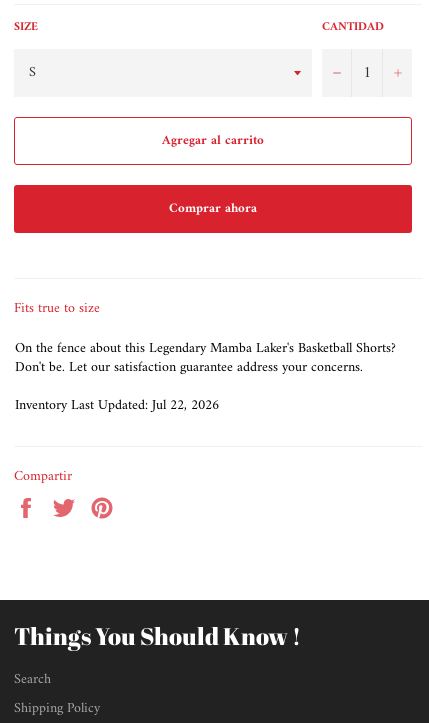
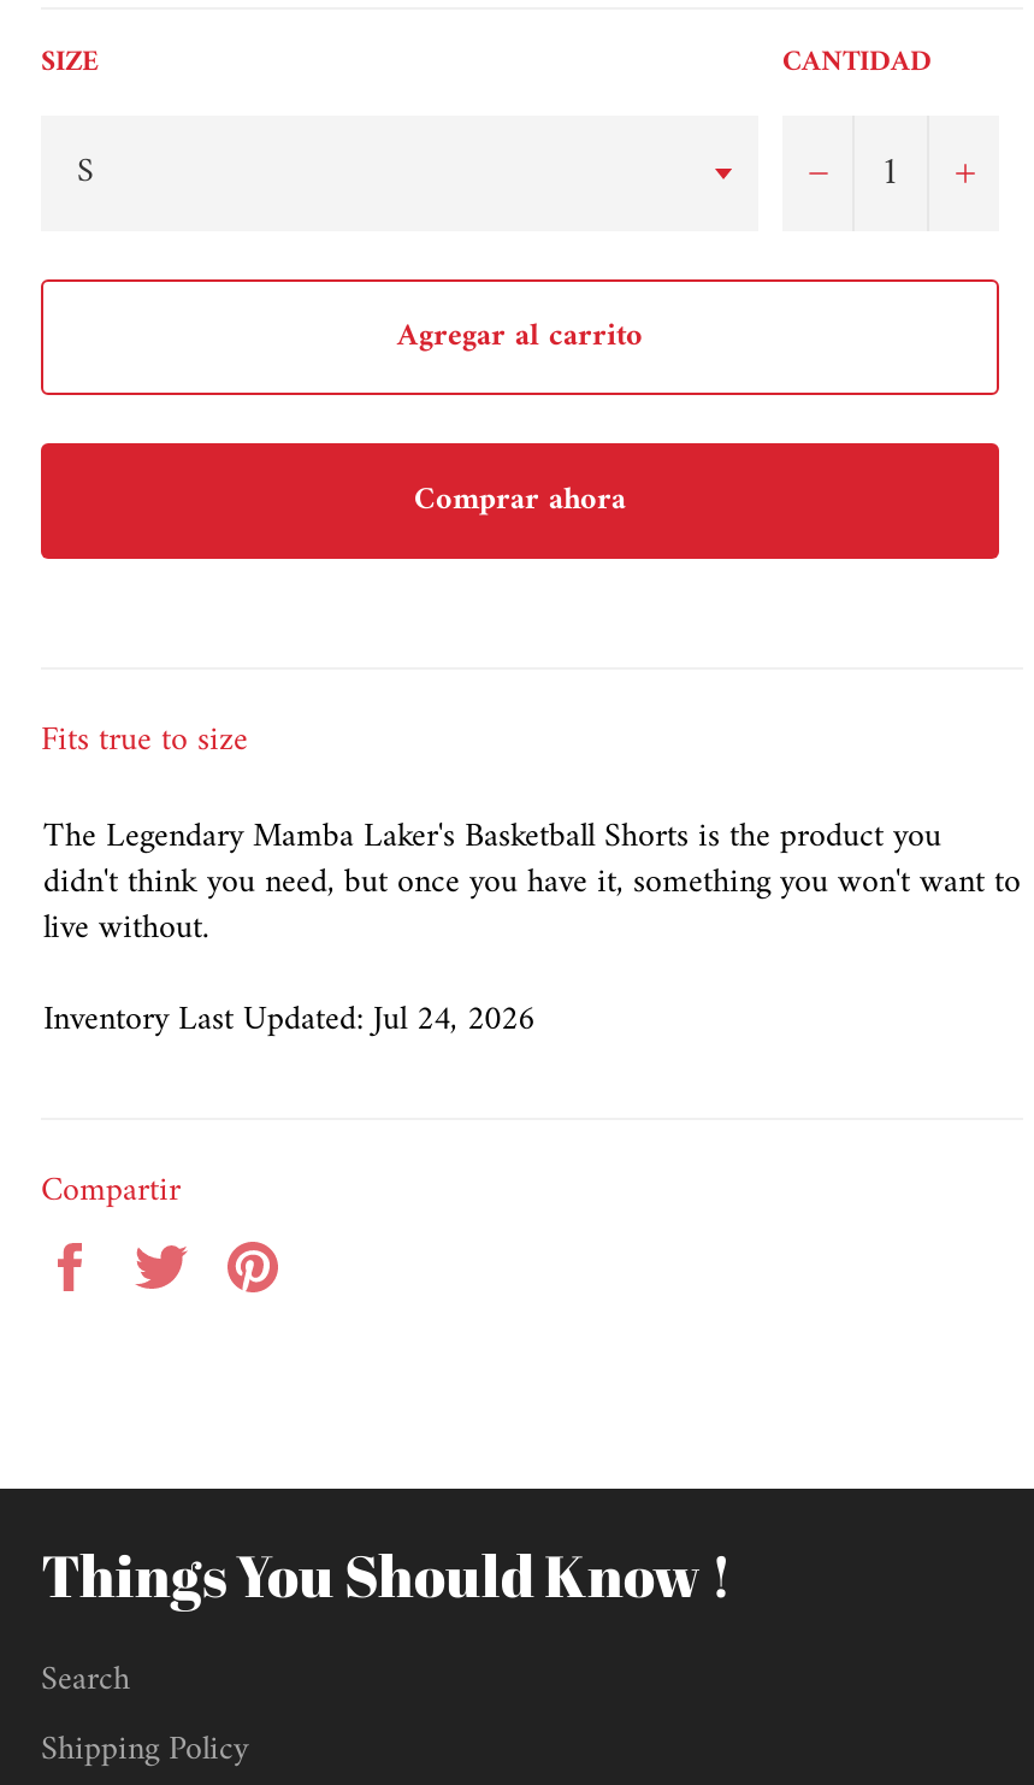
- On the fence about this Legendary Mamba Laker's Basketball Shorts?
- Don't be. Let our satisfaction guarantee address your concerns.
+ The Legendary Mamba Laker's Basketball Shorts is the product you
+ didn't think you need, but once you have it, something you won't want to
+ live without.

- Inventory Last Updated: Jul 22, 2026
+ Inventory Last Updated: Jul 24, 2026
